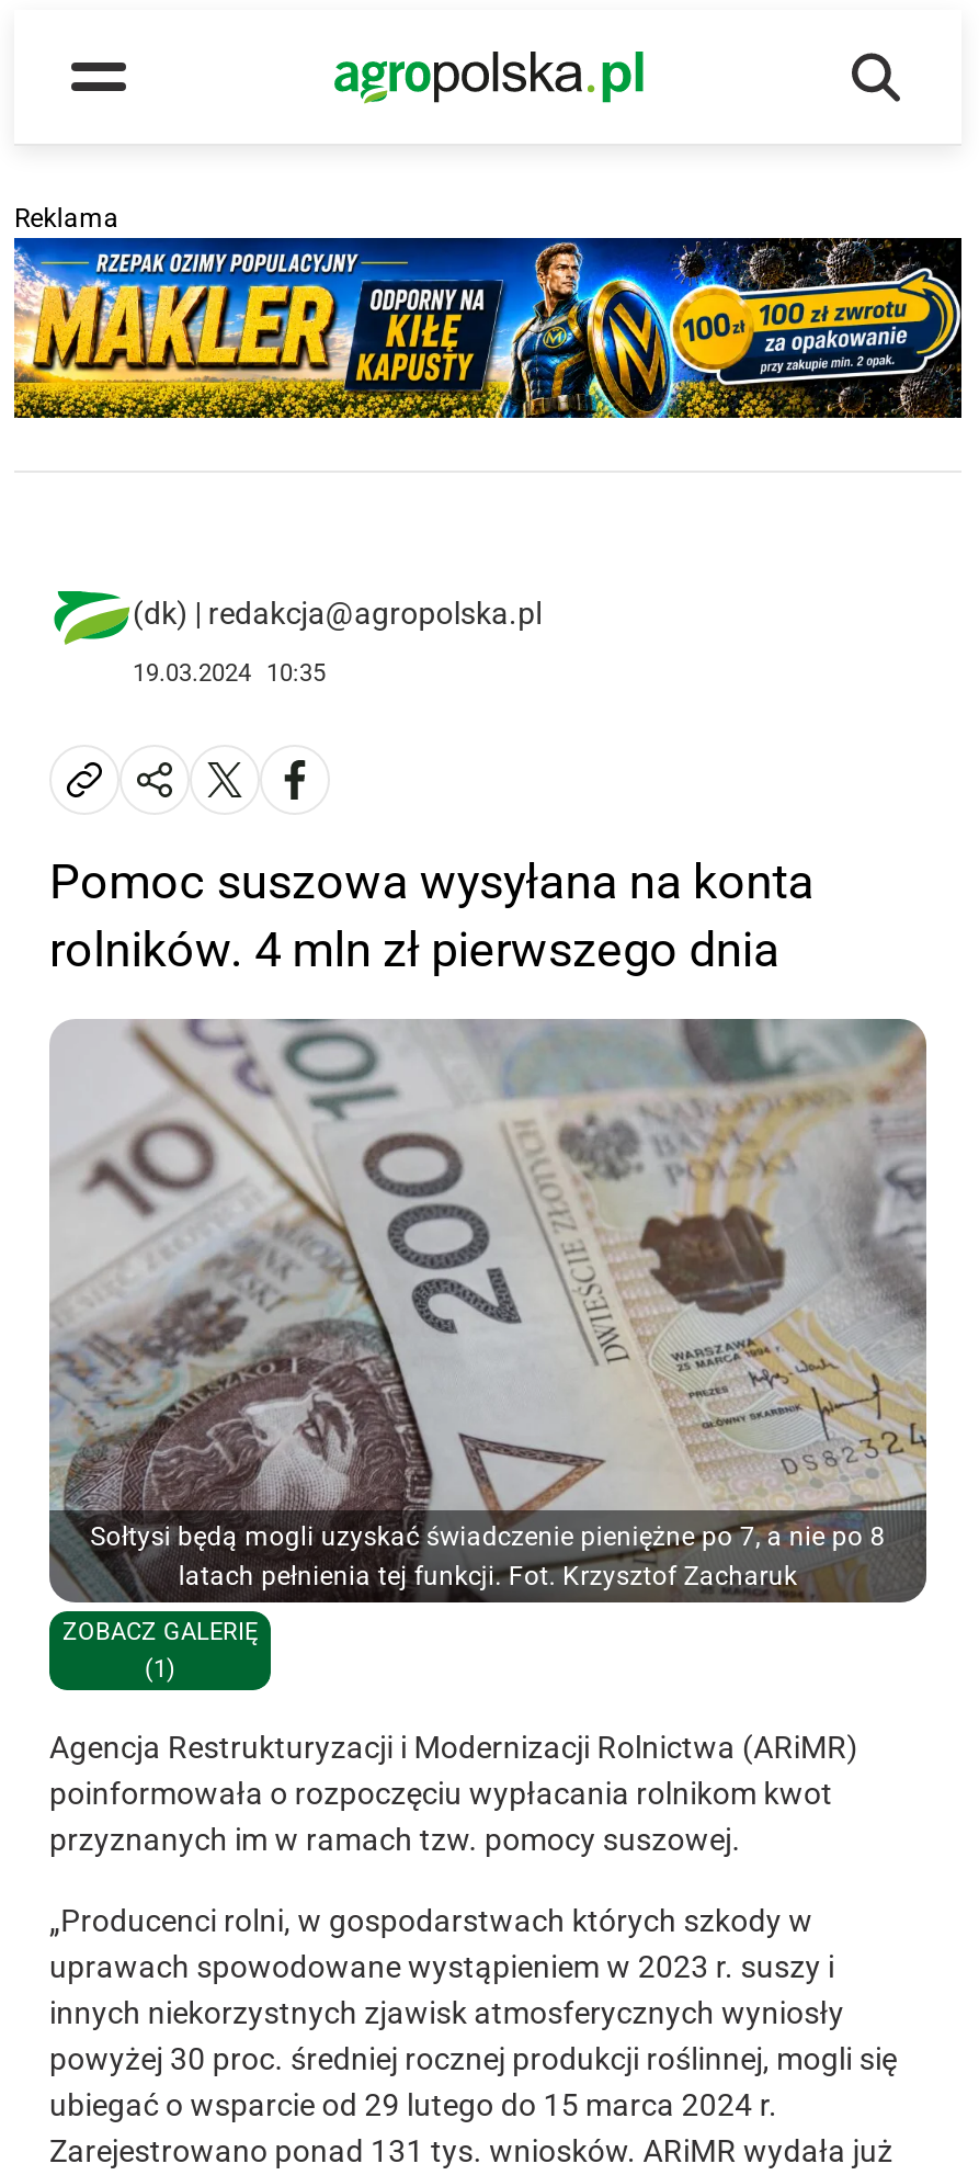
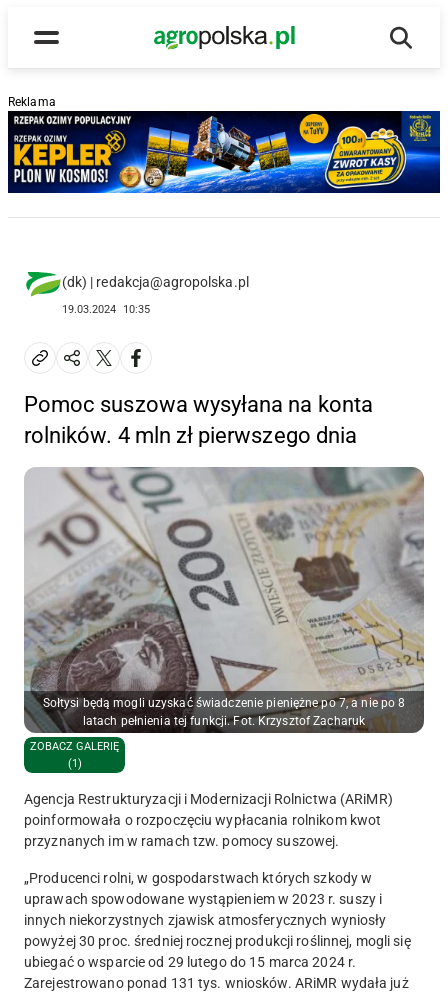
- [image]
+ [image]
